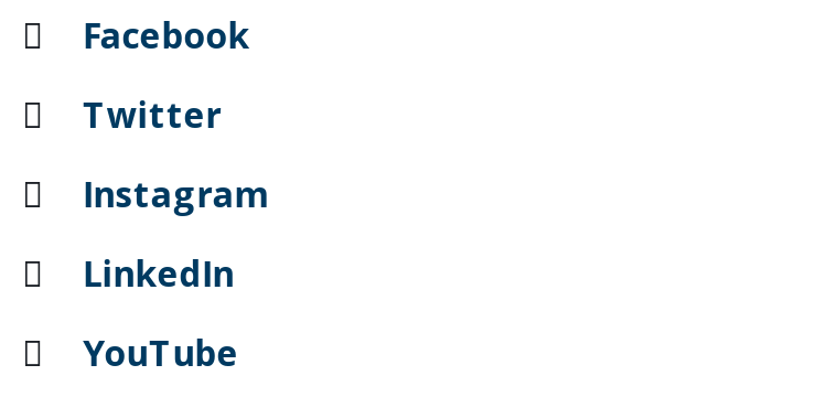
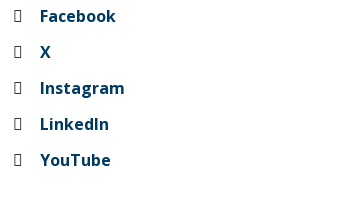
- Twitter
+ X
